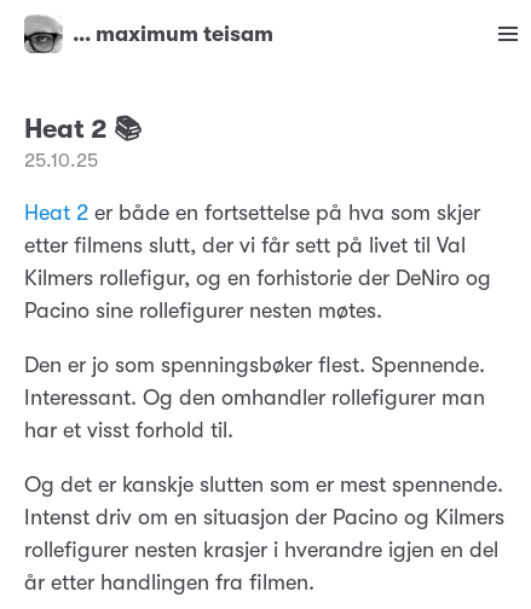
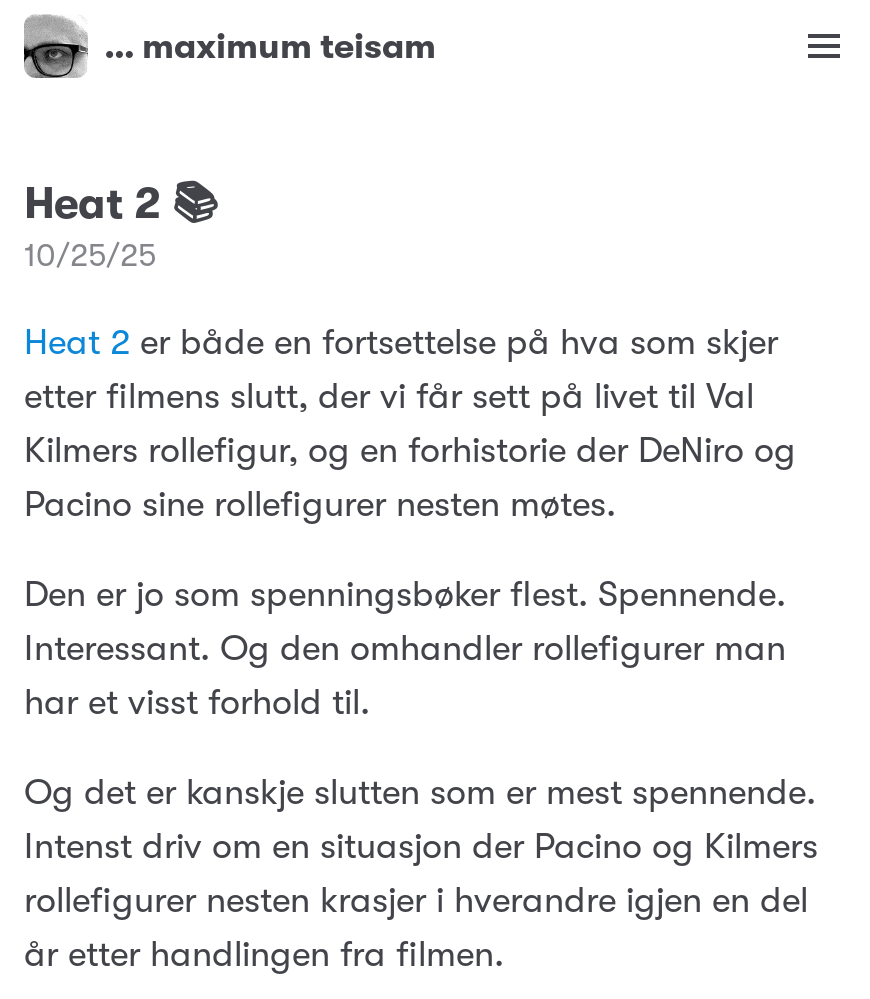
- 25.10.25
+ 10/25/25
